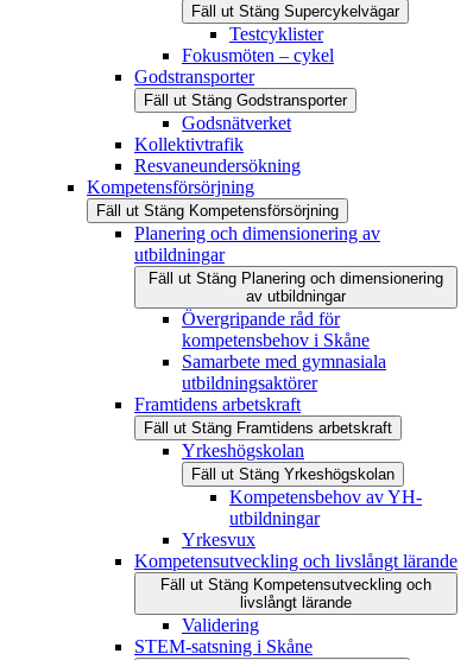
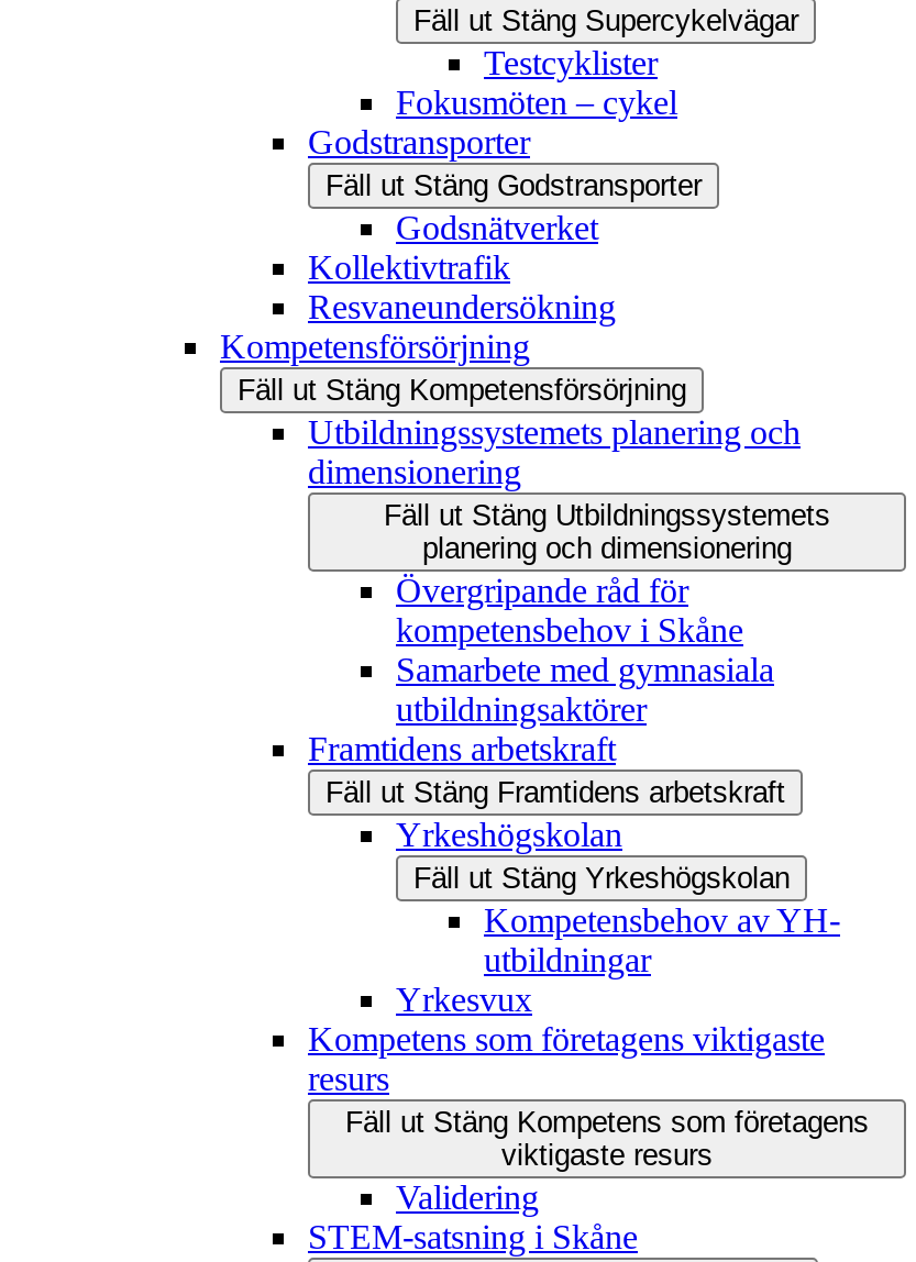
- Planering och dimensionering av
- utbildningar
- Fäll ut Stäng Planering och dimensionering
- av utbildningar
+ Utbildningssystemets planering och
+ dimensionering
+ Fäll ut Stäng Utbildningssystemets
+ planering och dimensionering

- Kompetensutveckling och livslångt lärande
- Fäll ut Stäng Kompetensutveckling och
- livslångt lärande
+ Kompetens som företagens viktigaste
+ resurs
+ Fäll ut Stäng Kompetens som företagens
+ viktigaste resurs
